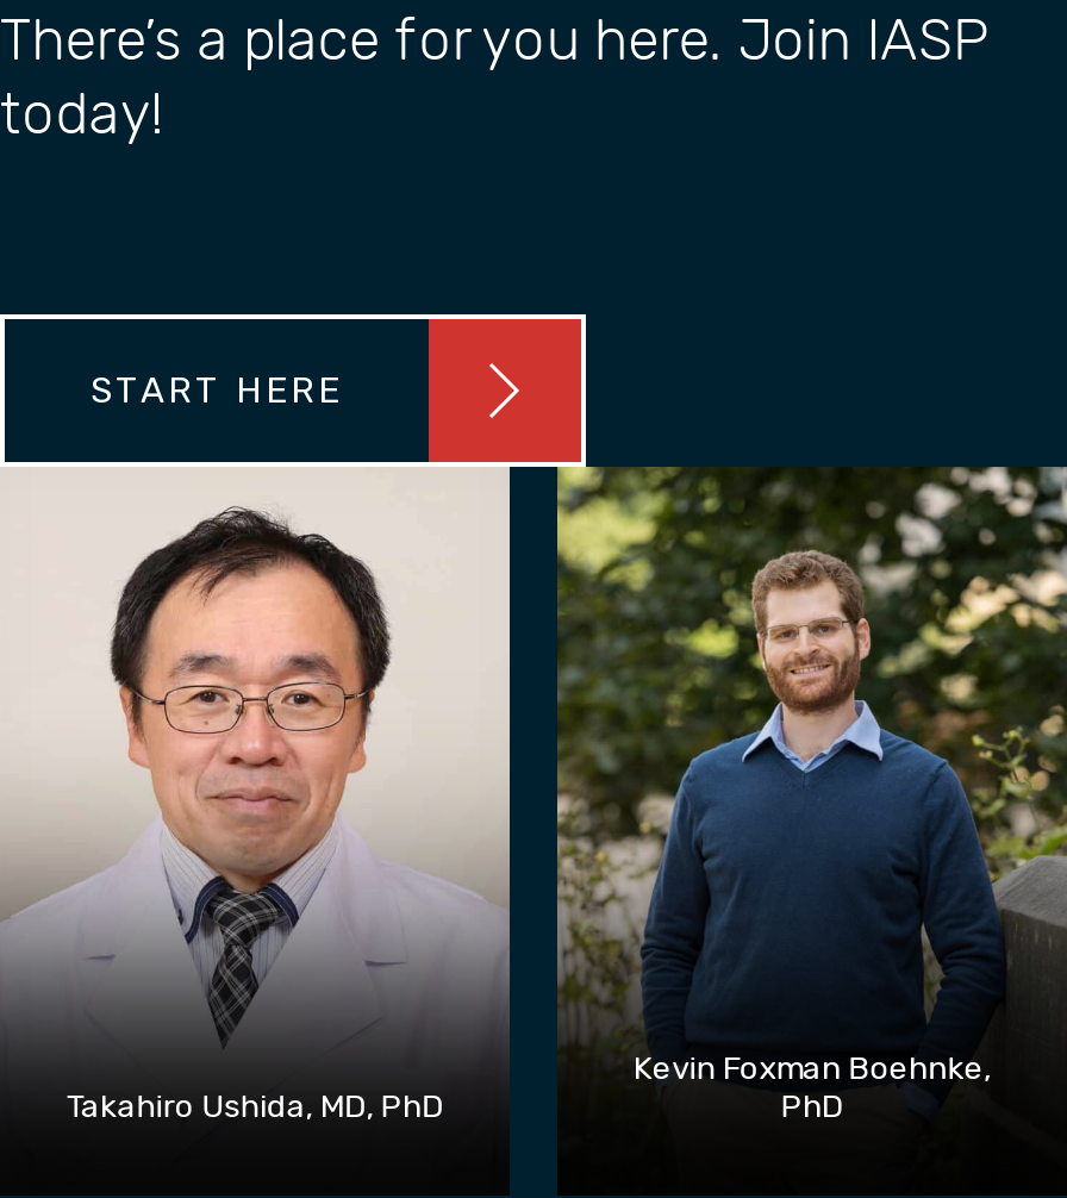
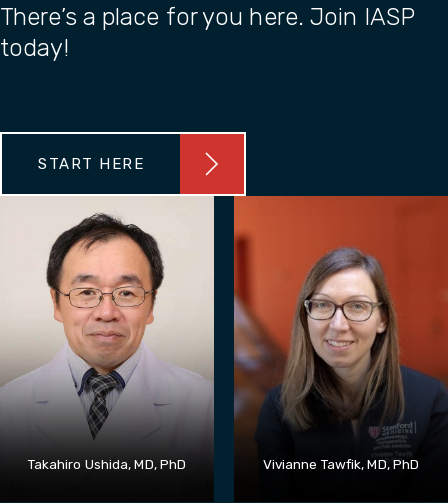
- [image]
- Kevin Foxman Boehnke,
- PhD
+ [image]
+ Vivianne Tawfik, MD, PhD
